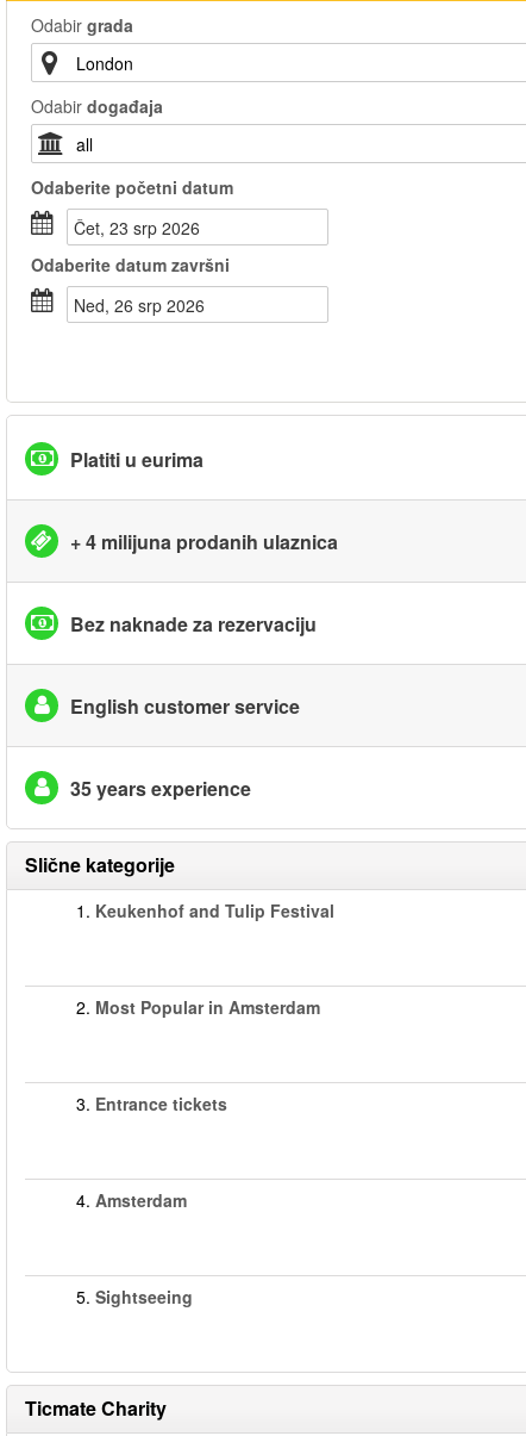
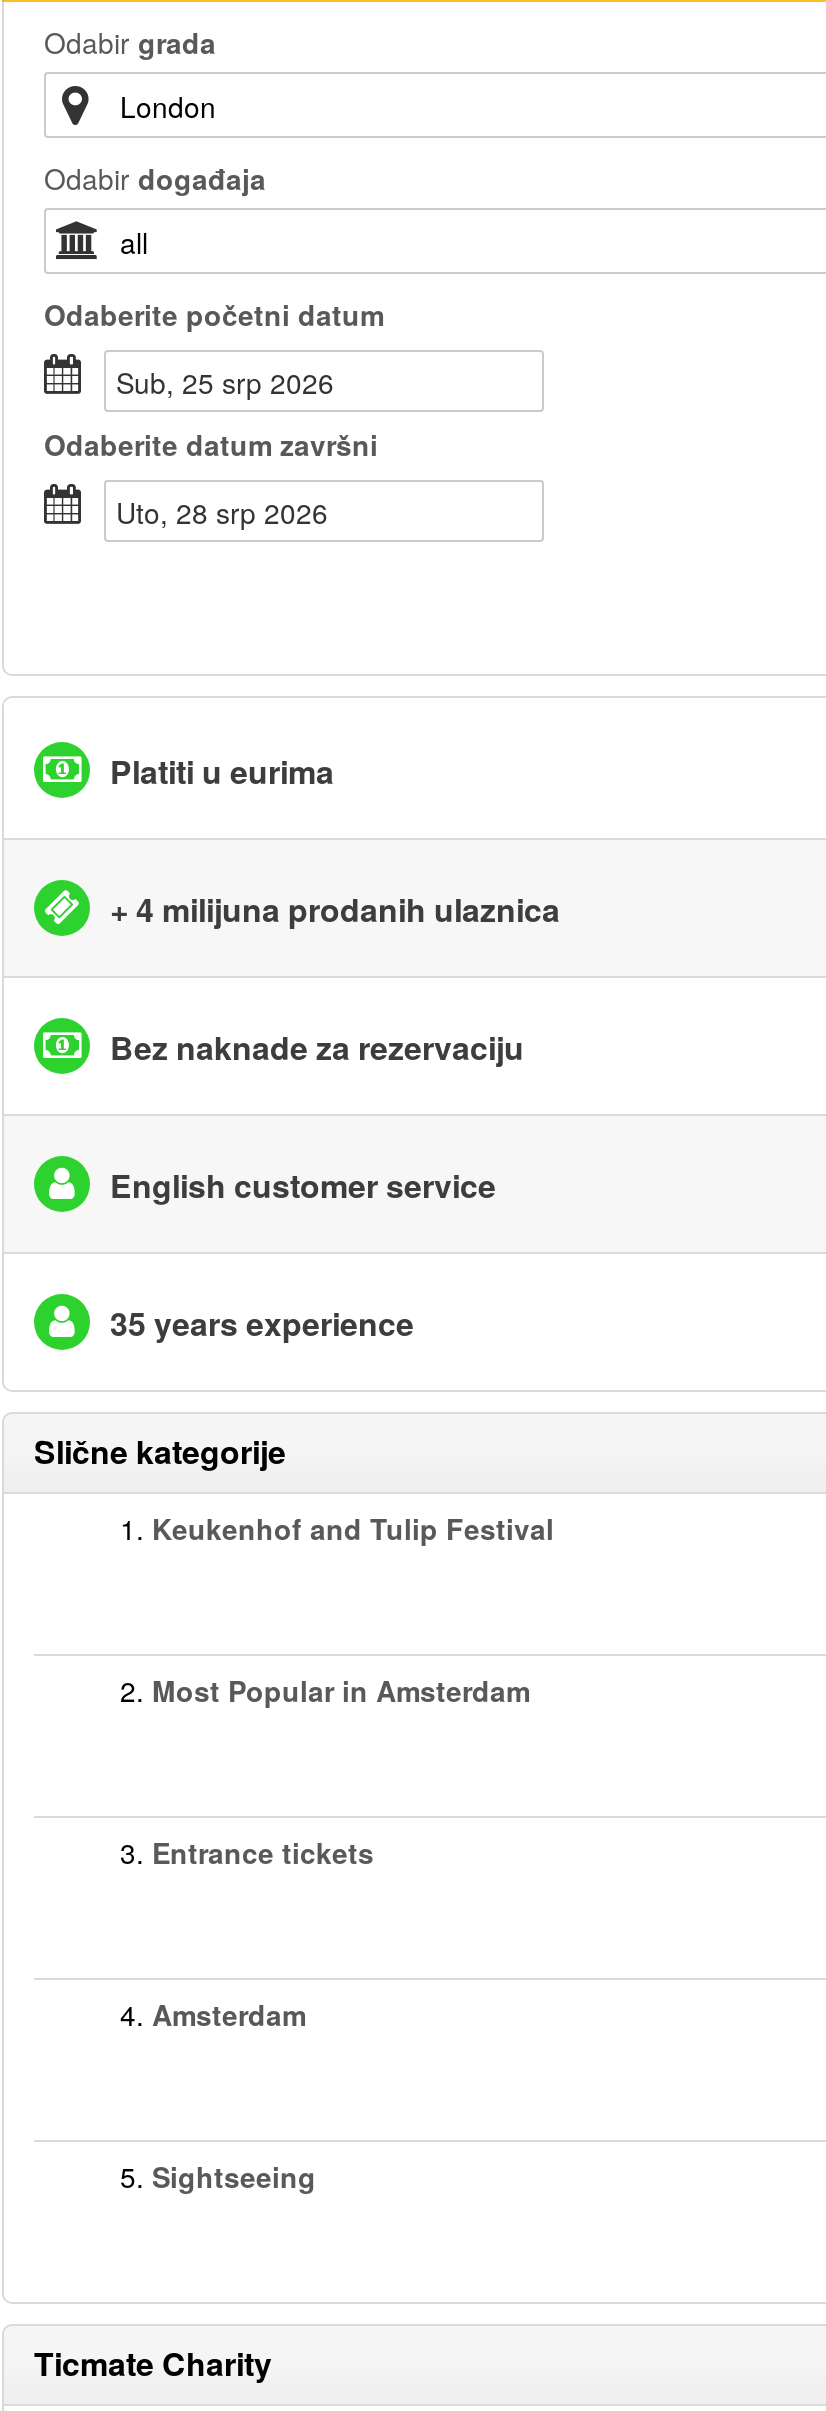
- čet, 23 srp 2026
+ sub, 25 srp 2026

- ned, 26 srp 2026
+ uto, 28 srp 2026
